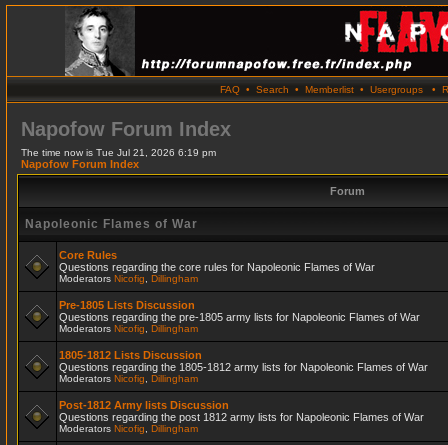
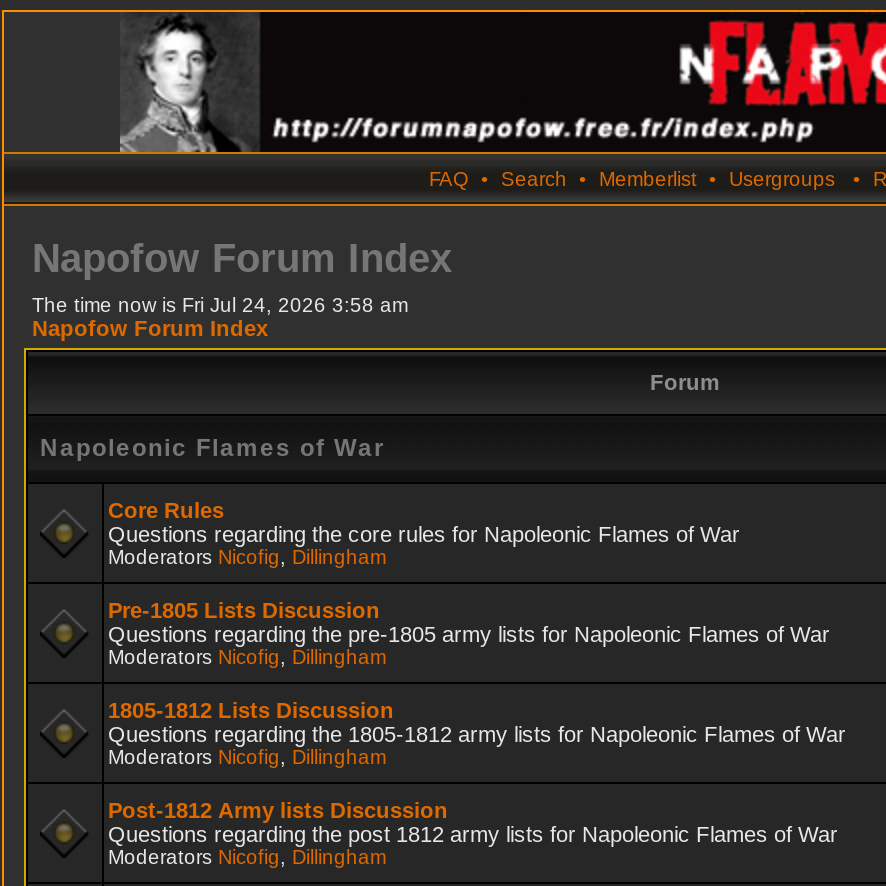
- The time now is Tue Jul 21, 2026 6:19 pm
+ The time now is Fri Jul 24, 2026 3:58 am
